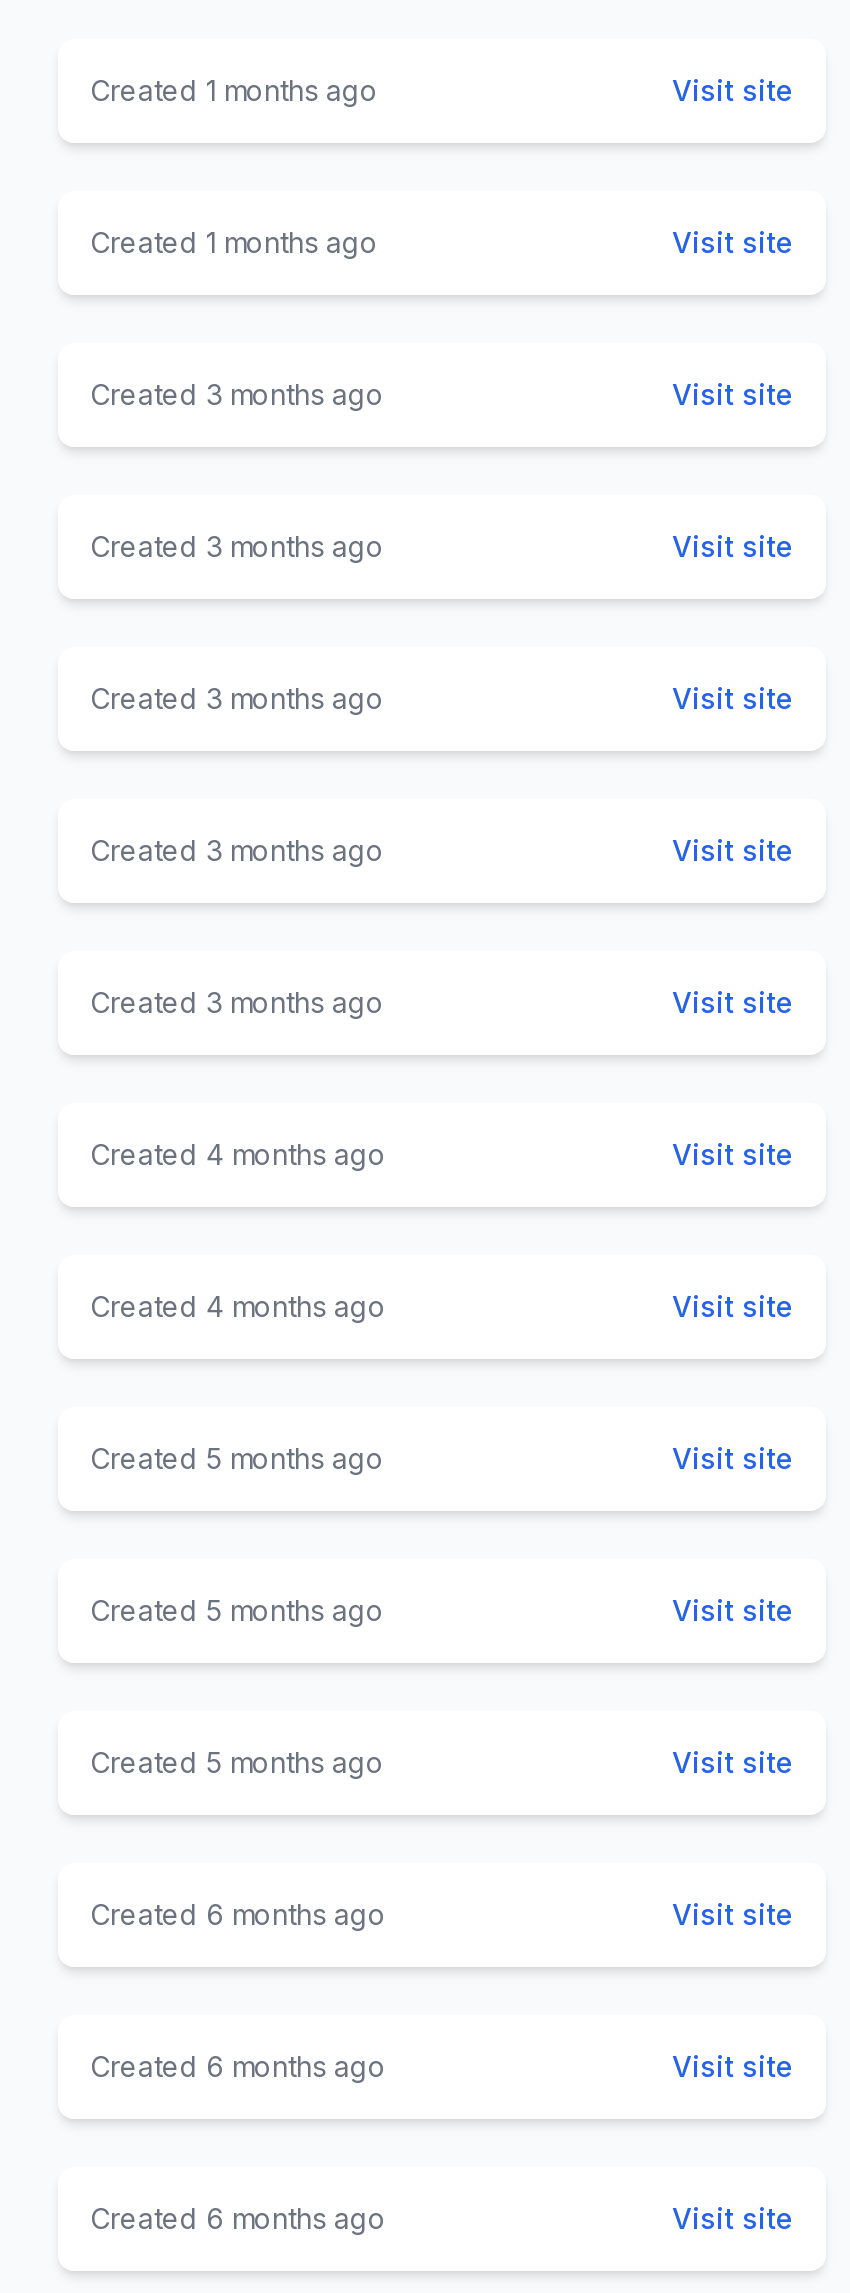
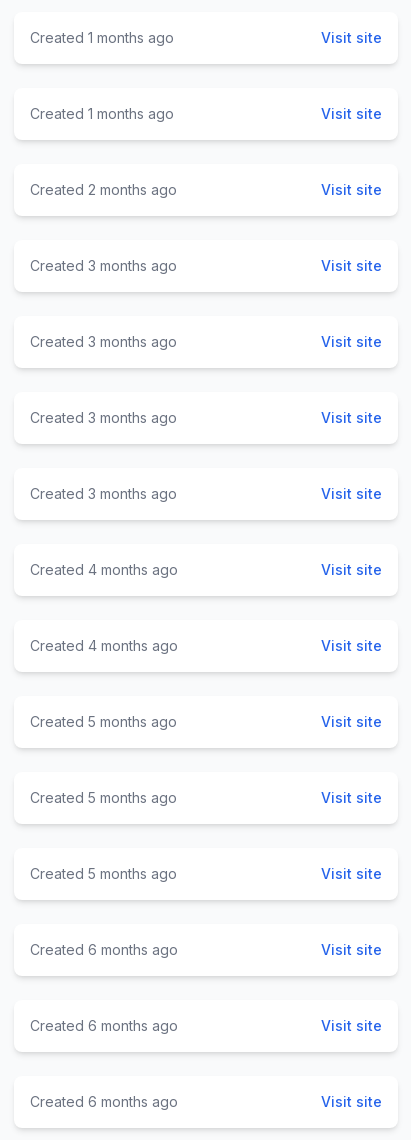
- Created 3 months ago
+ Created 2 months ago
